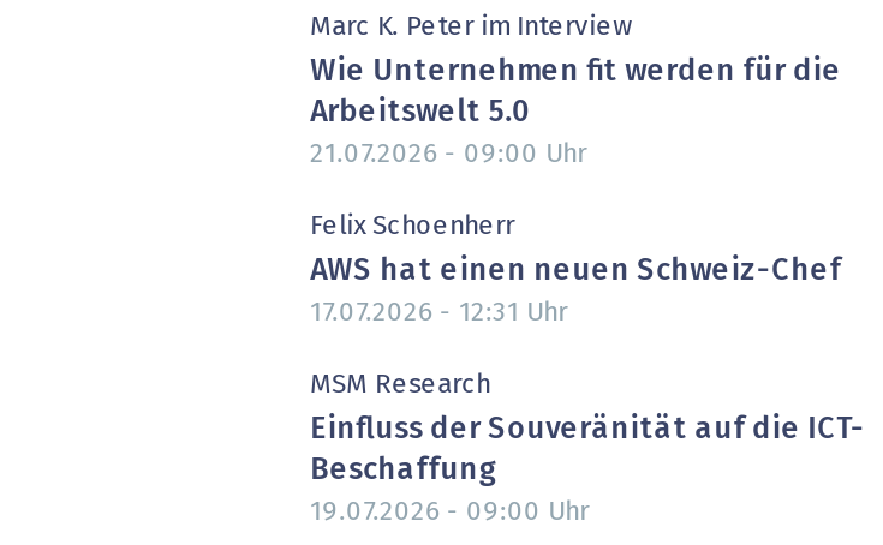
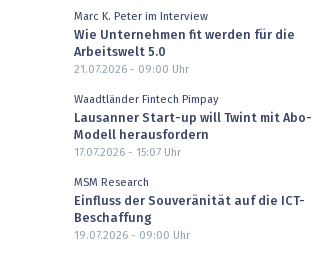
- Felix Schoenherr
+ Waadtländer Fintech Pimpay

- AWS hat einen neuen Schweiz-Chef
- 17.07.2026 - 12:31 Uhr
+ Lausanner Start-up will Twint mit Abo-
+ Modell herausfordern
+ 17.07.2026 - 15:07 Uhr
